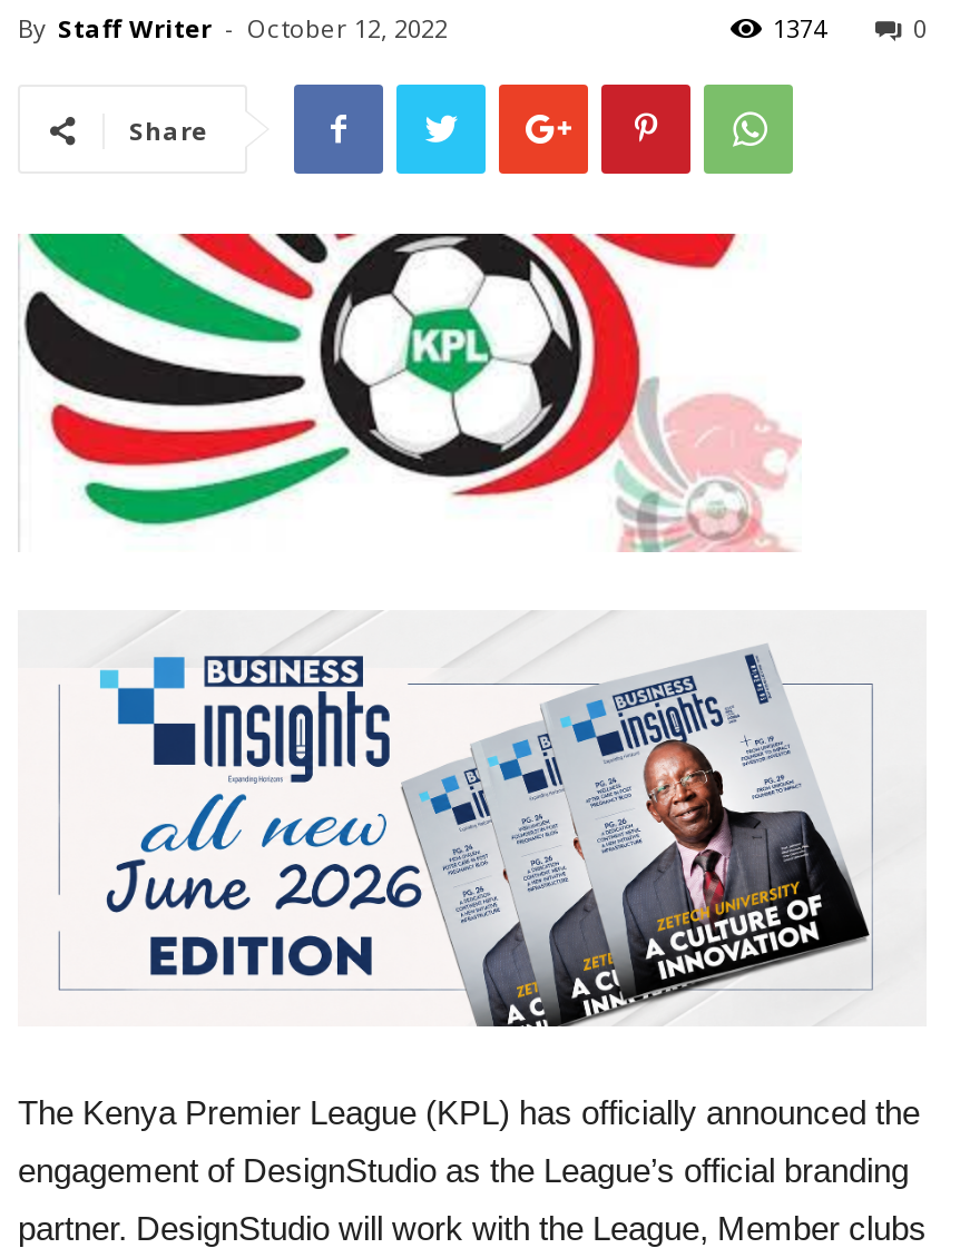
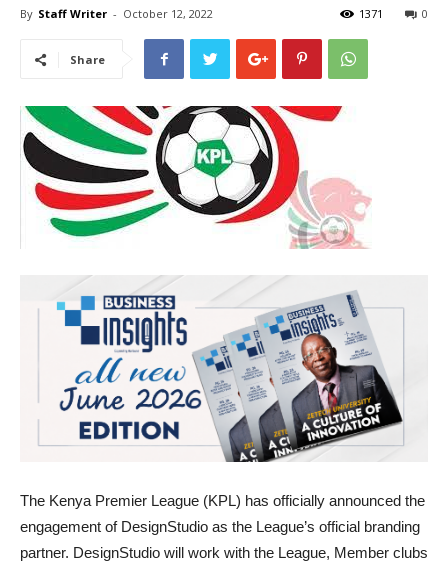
- 1374
+ 1371
